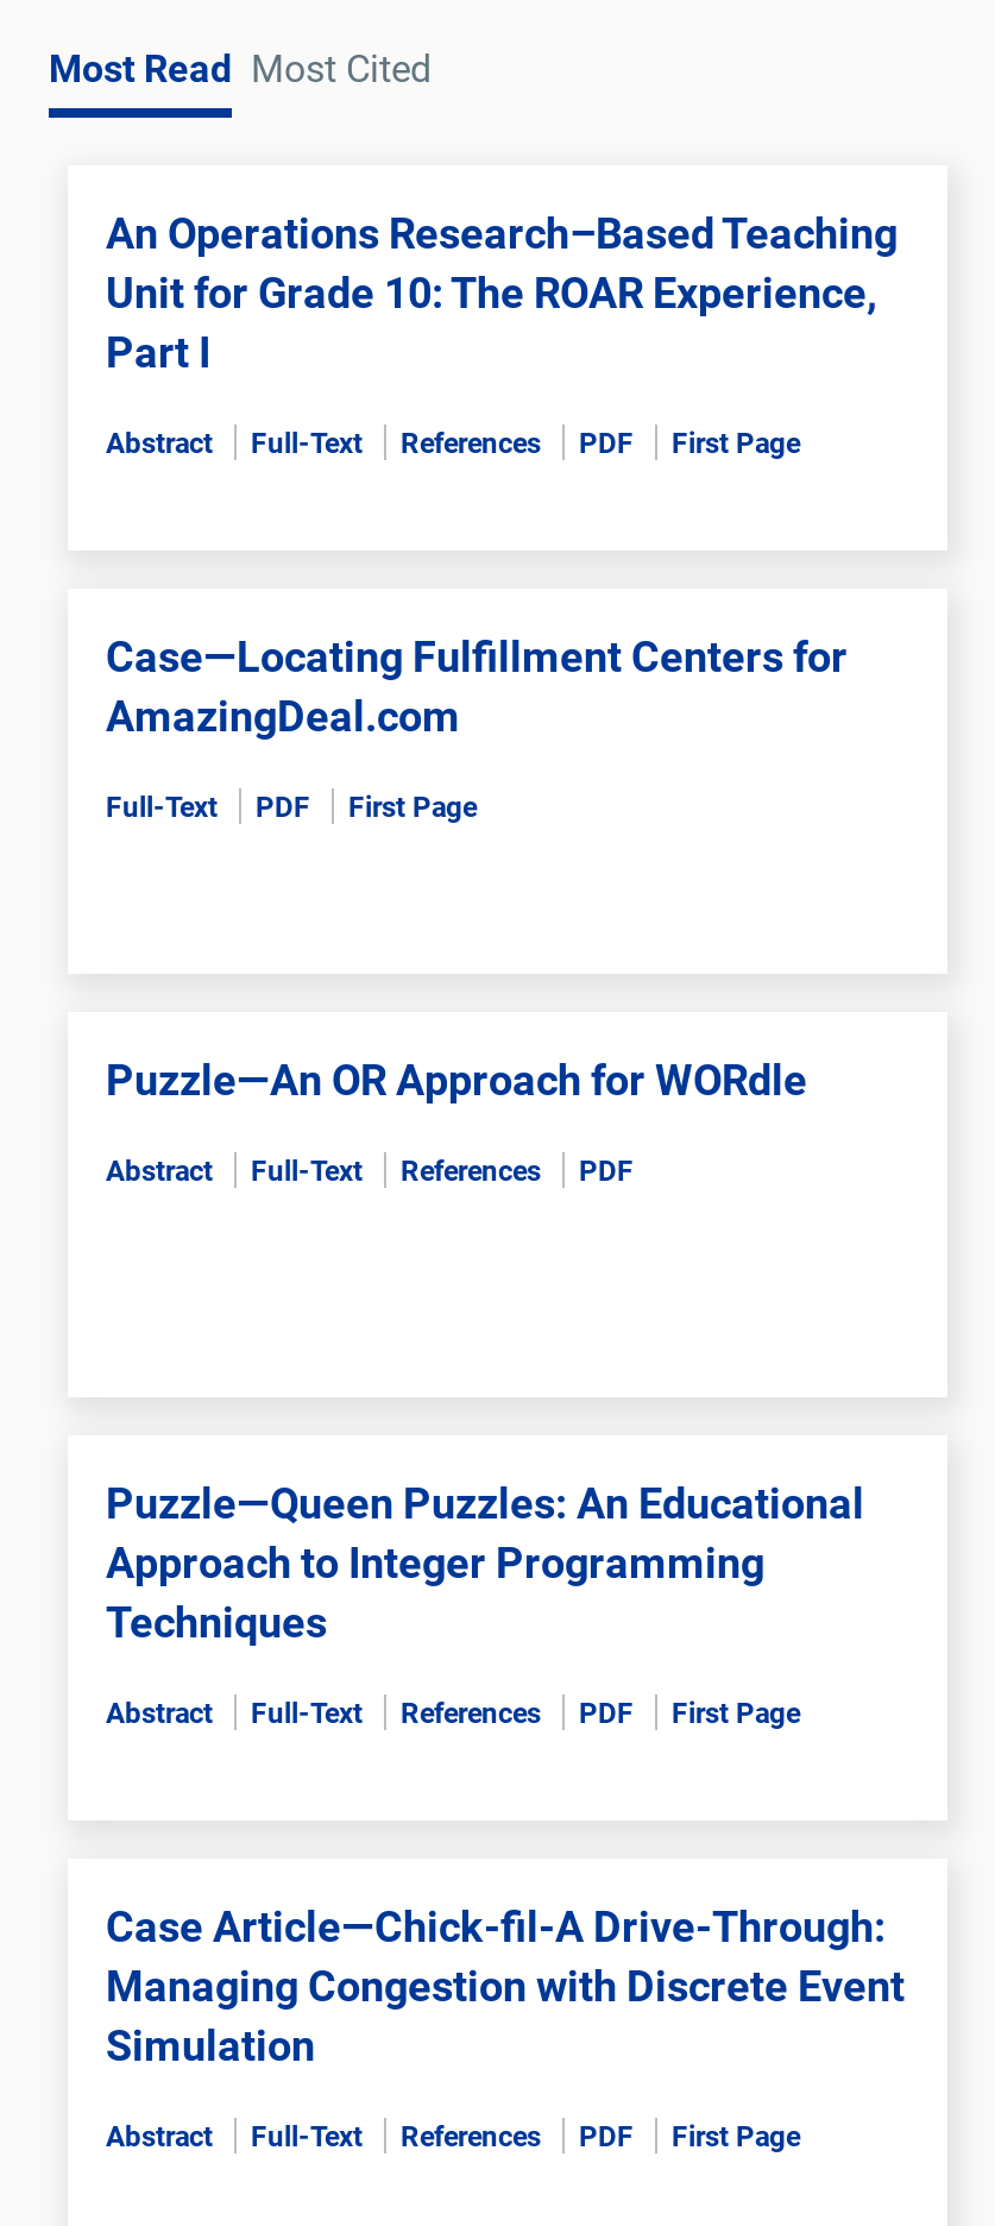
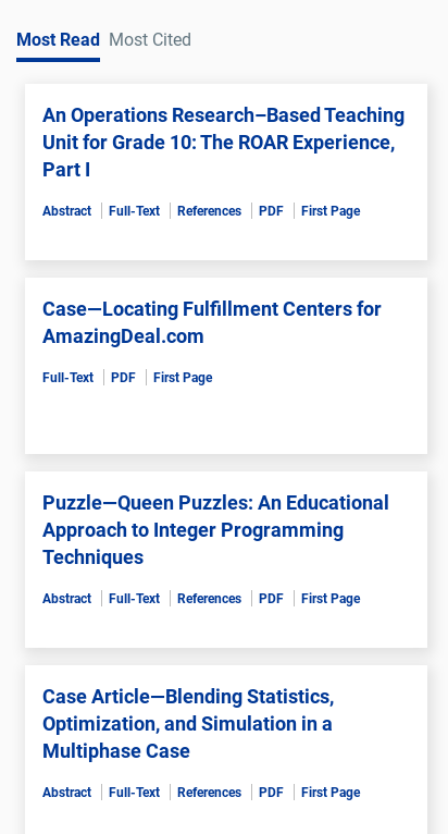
- Puzzle—An OR Approach for WORdle
- Abstract
- Full-Text
- References
- PDF

- Case Article—Chick-fil-A Drive-Through:
- Managing Congestion with Discrete Event
- Simulation
+ Case Article—Blending Statistics,
+ Optimization, and Simulation in a
+ Multiphase Case
